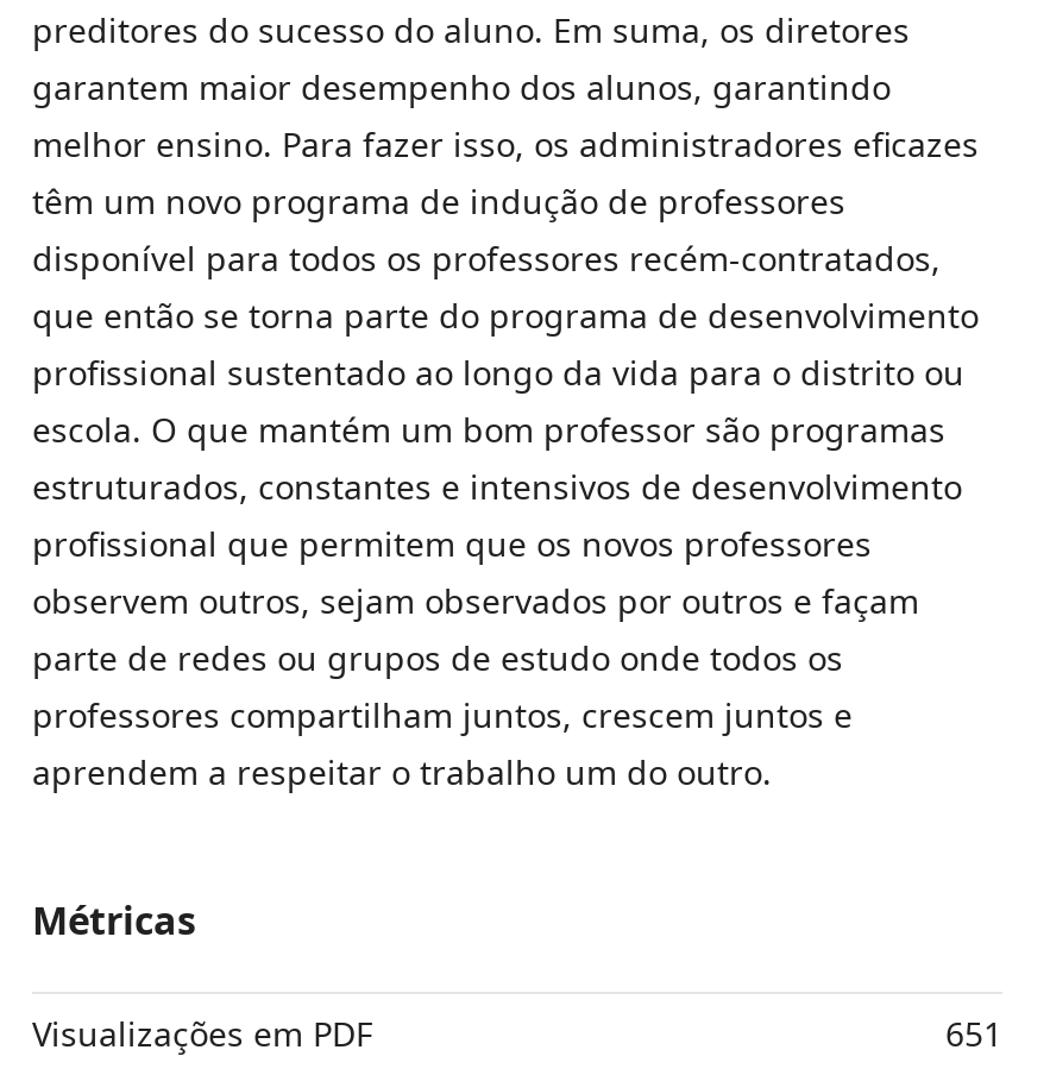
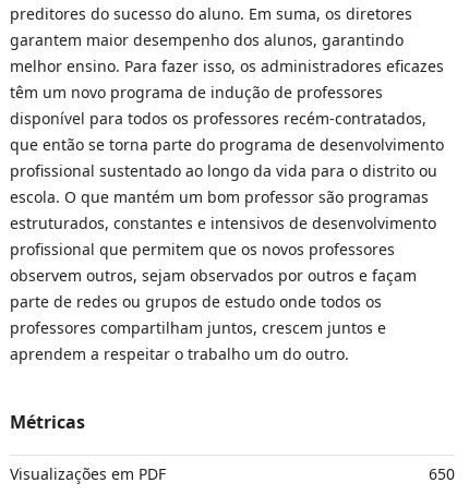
- 651
+ 650
